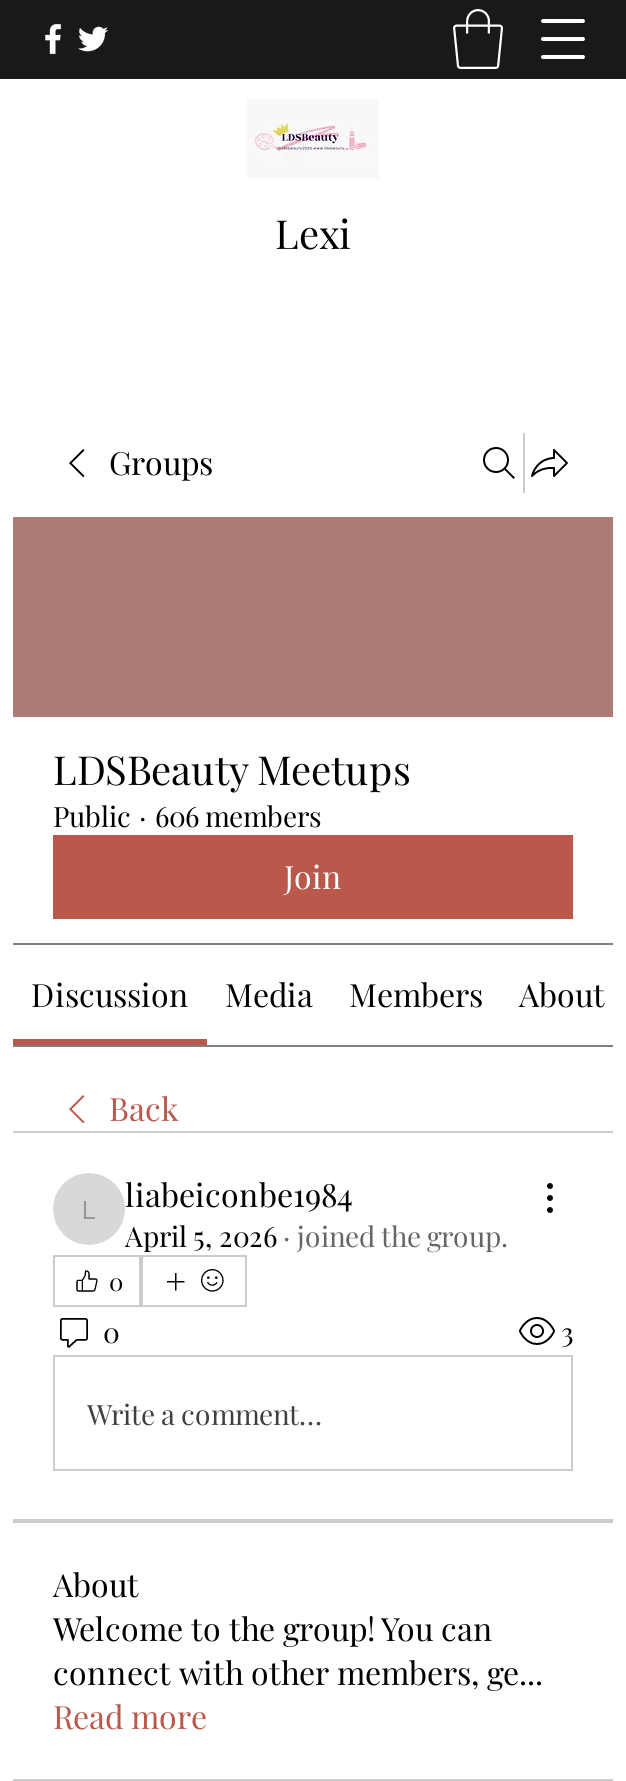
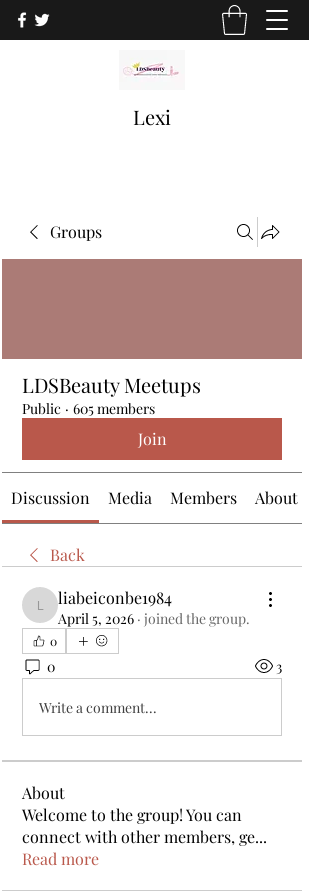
- Public · 606 members
+ Public · 605 members
